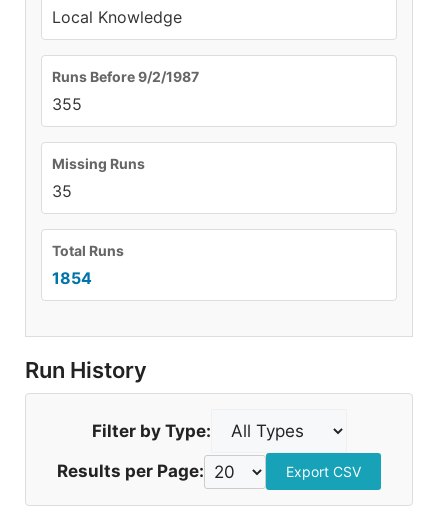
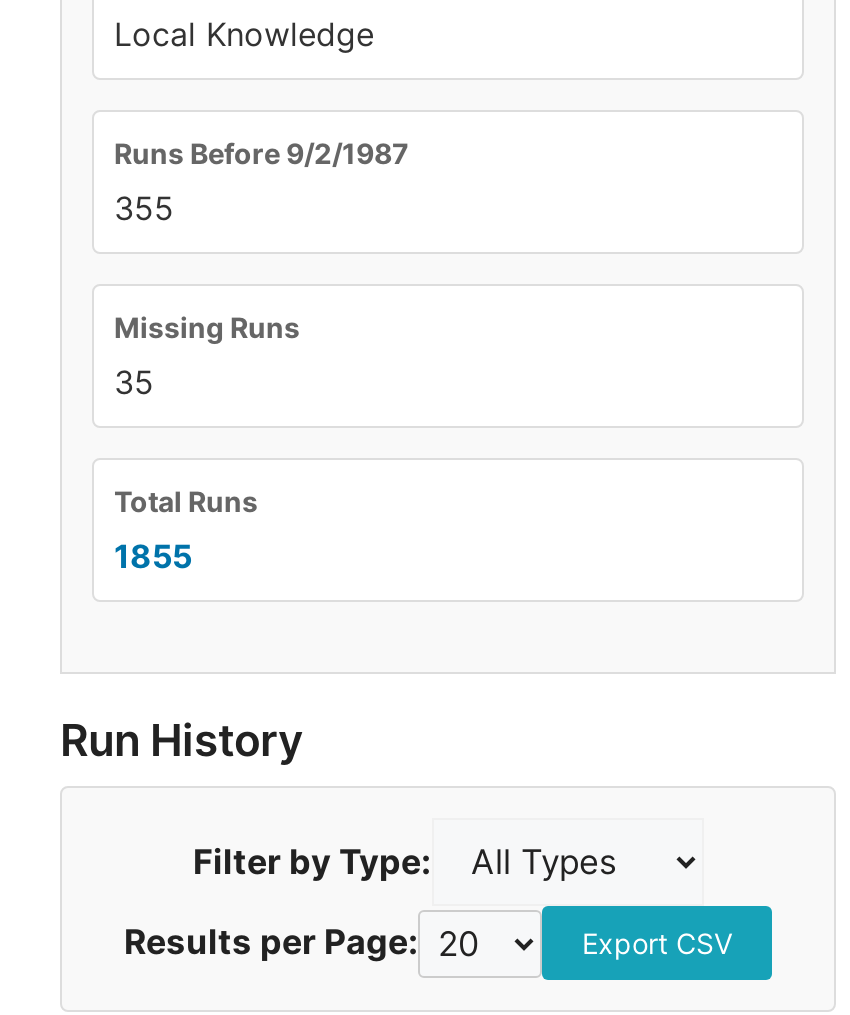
- 1854
+ 1855
